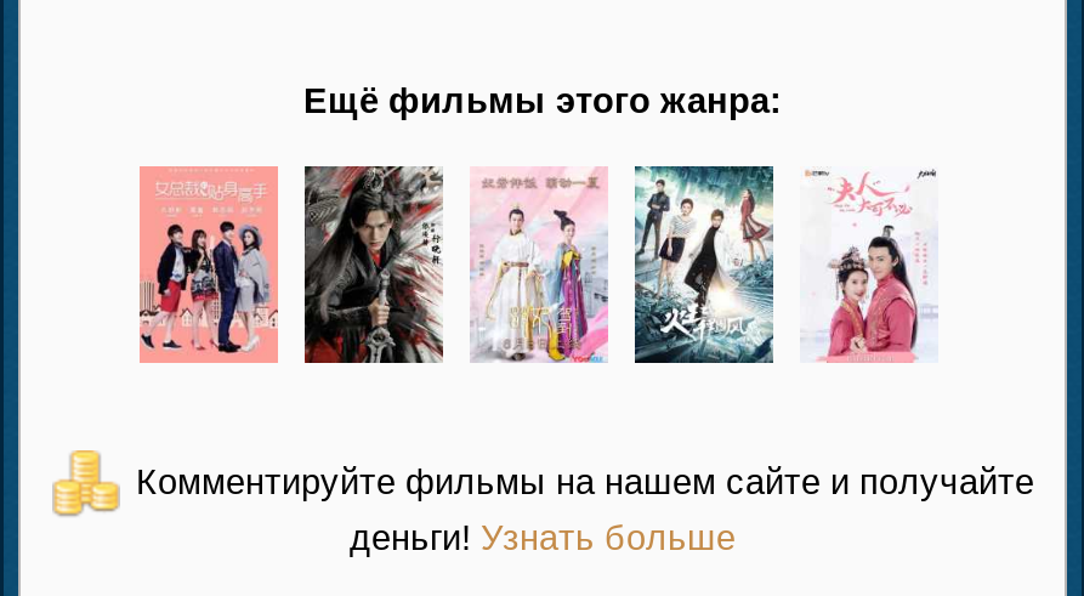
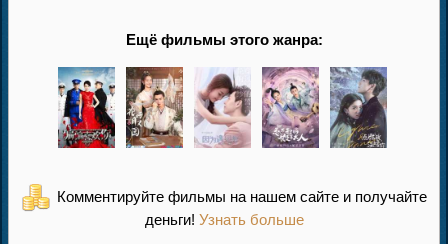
- [image]
+ [image]

- [image]
+ [image]

- [image]
+ [image]

- [image]
+ [image]

- [image]
+ [image]
